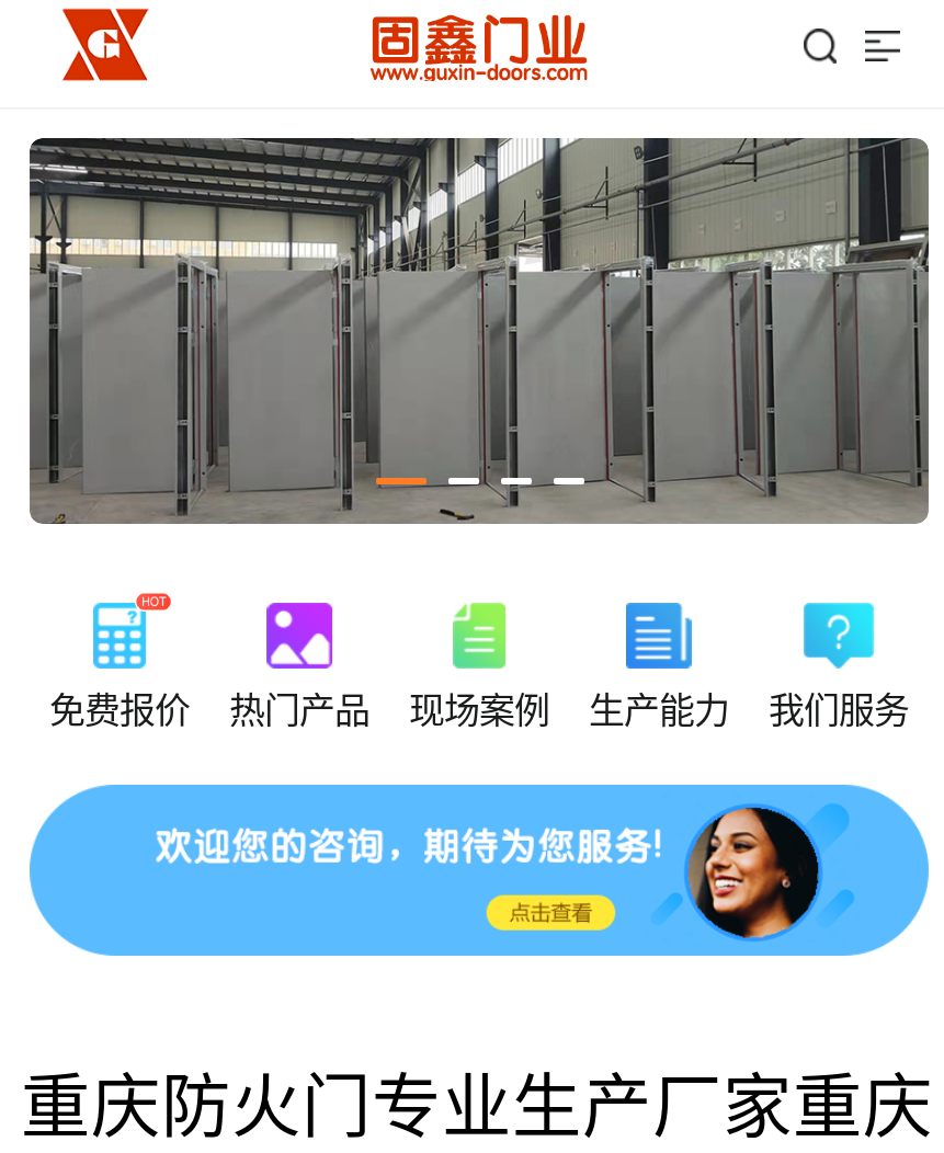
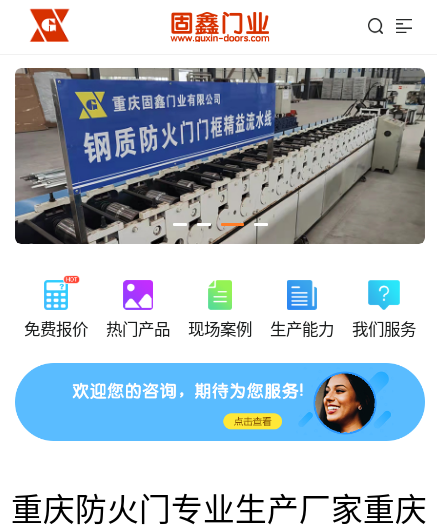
- [image]
+ [image]
